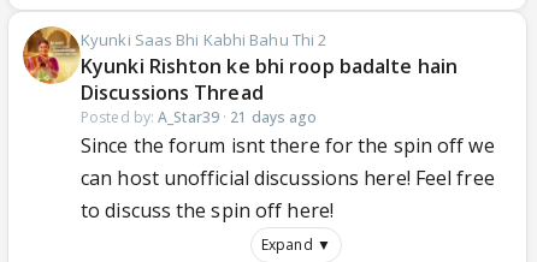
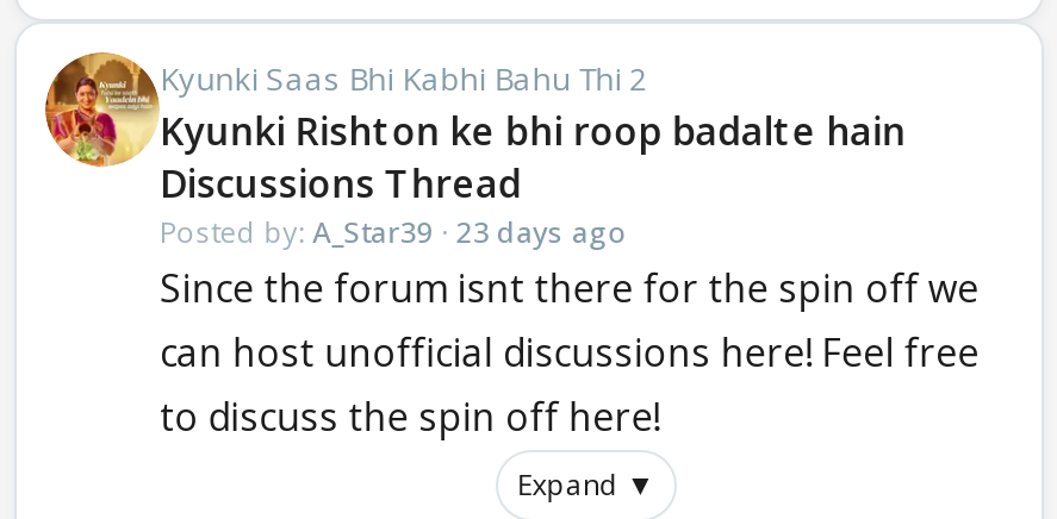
- Posted by: A_Star39 · 21 days ago
+ Posted by: A_Star39 · 23 days ago
